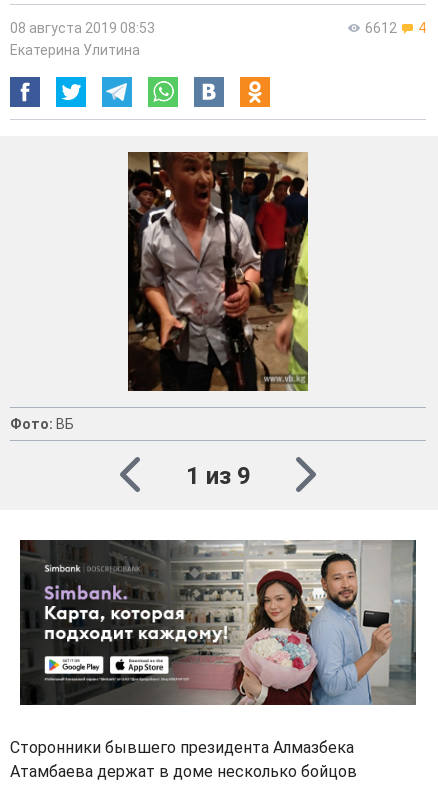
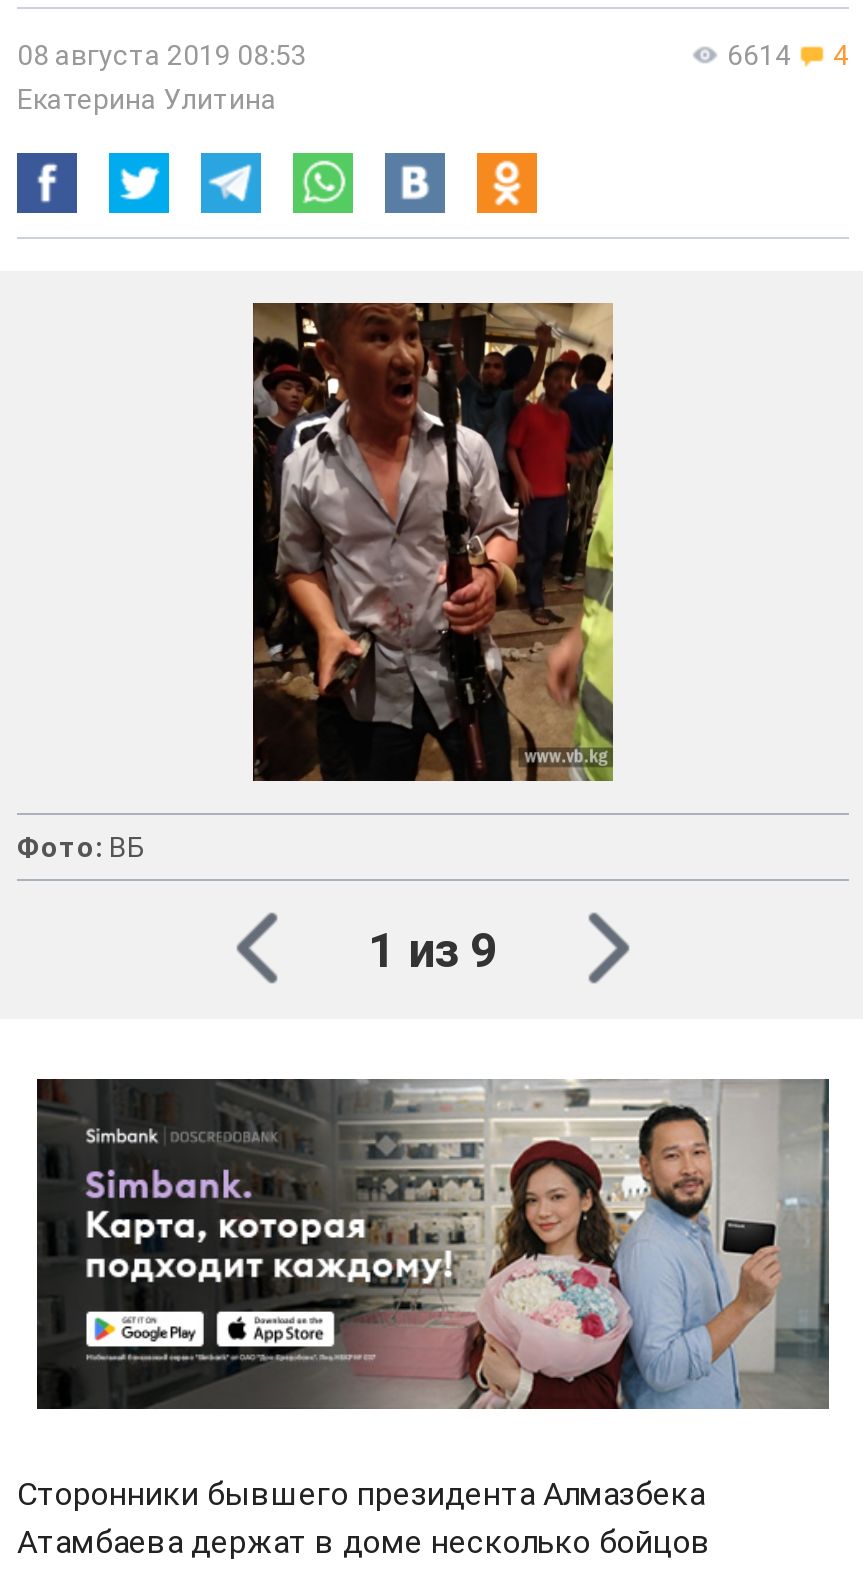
- 6612 4
+ 6614 4
